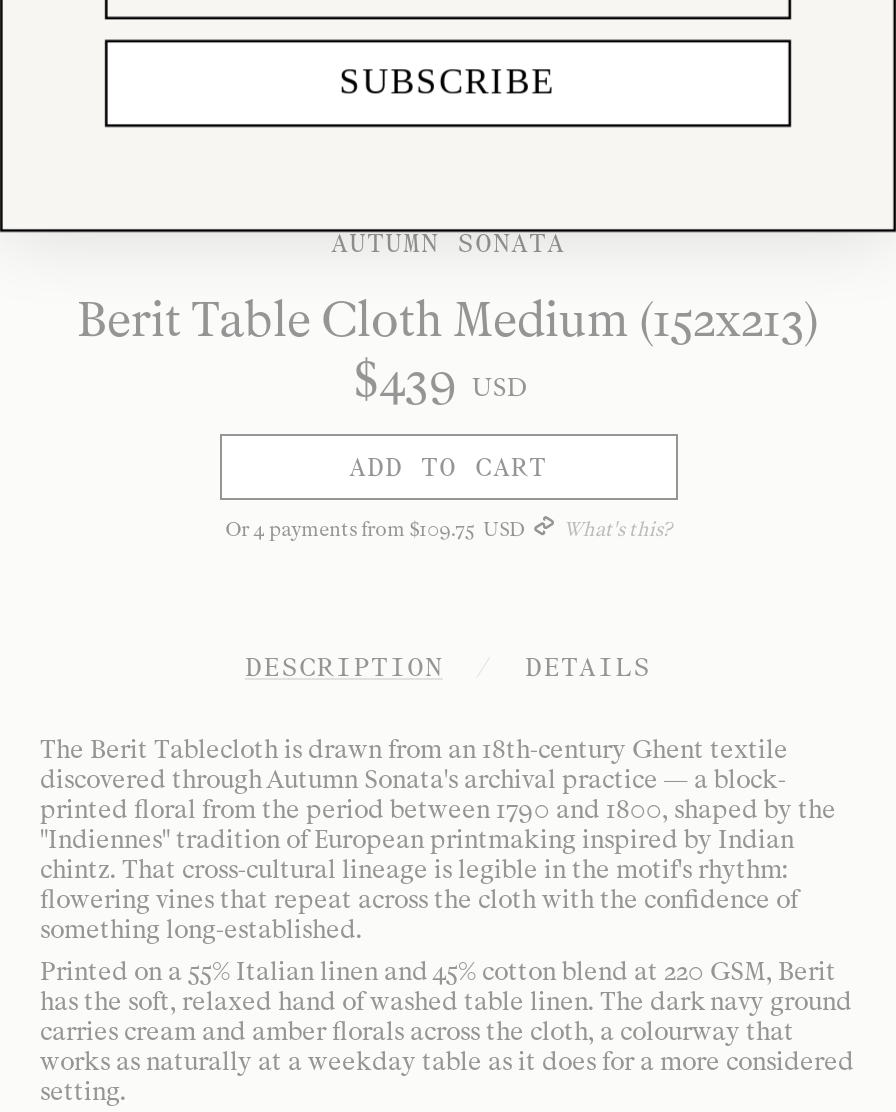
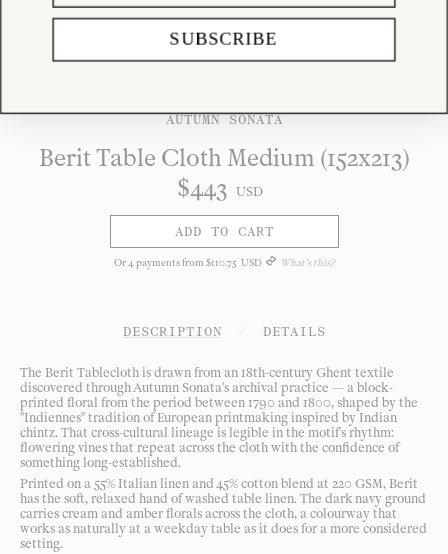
- $439 USD
+ $443 USD

- Or 4 payments from $109 75 USD
+ Or 4 payments from $110 75 USD
